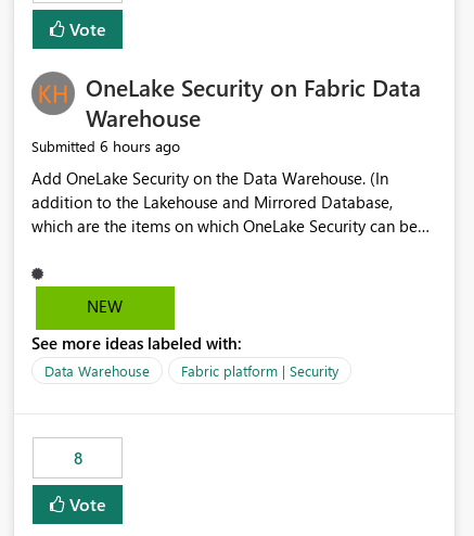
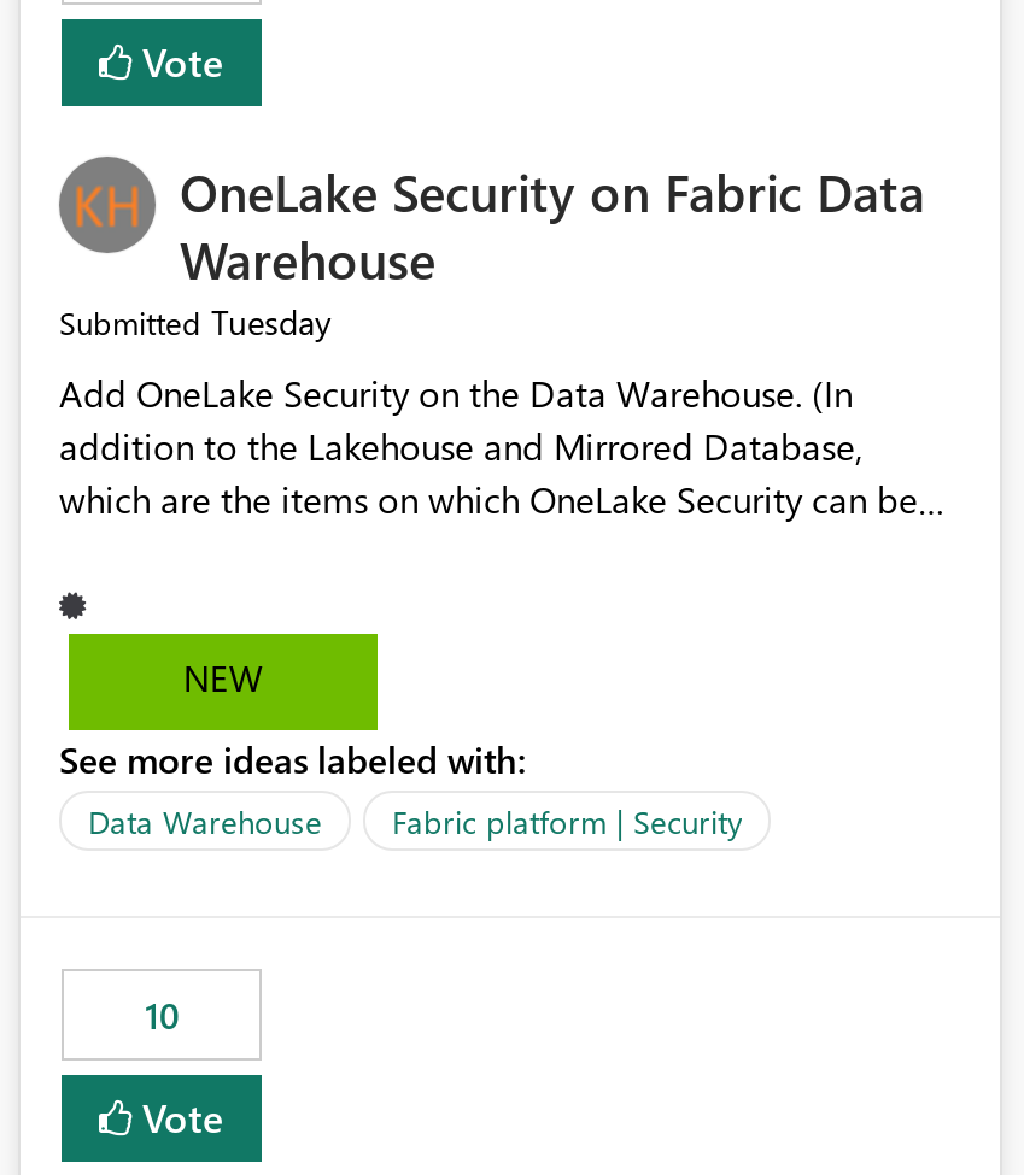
- Submitted 6 hours ago
+ Submitted Tuesday

- 8
+ 10
